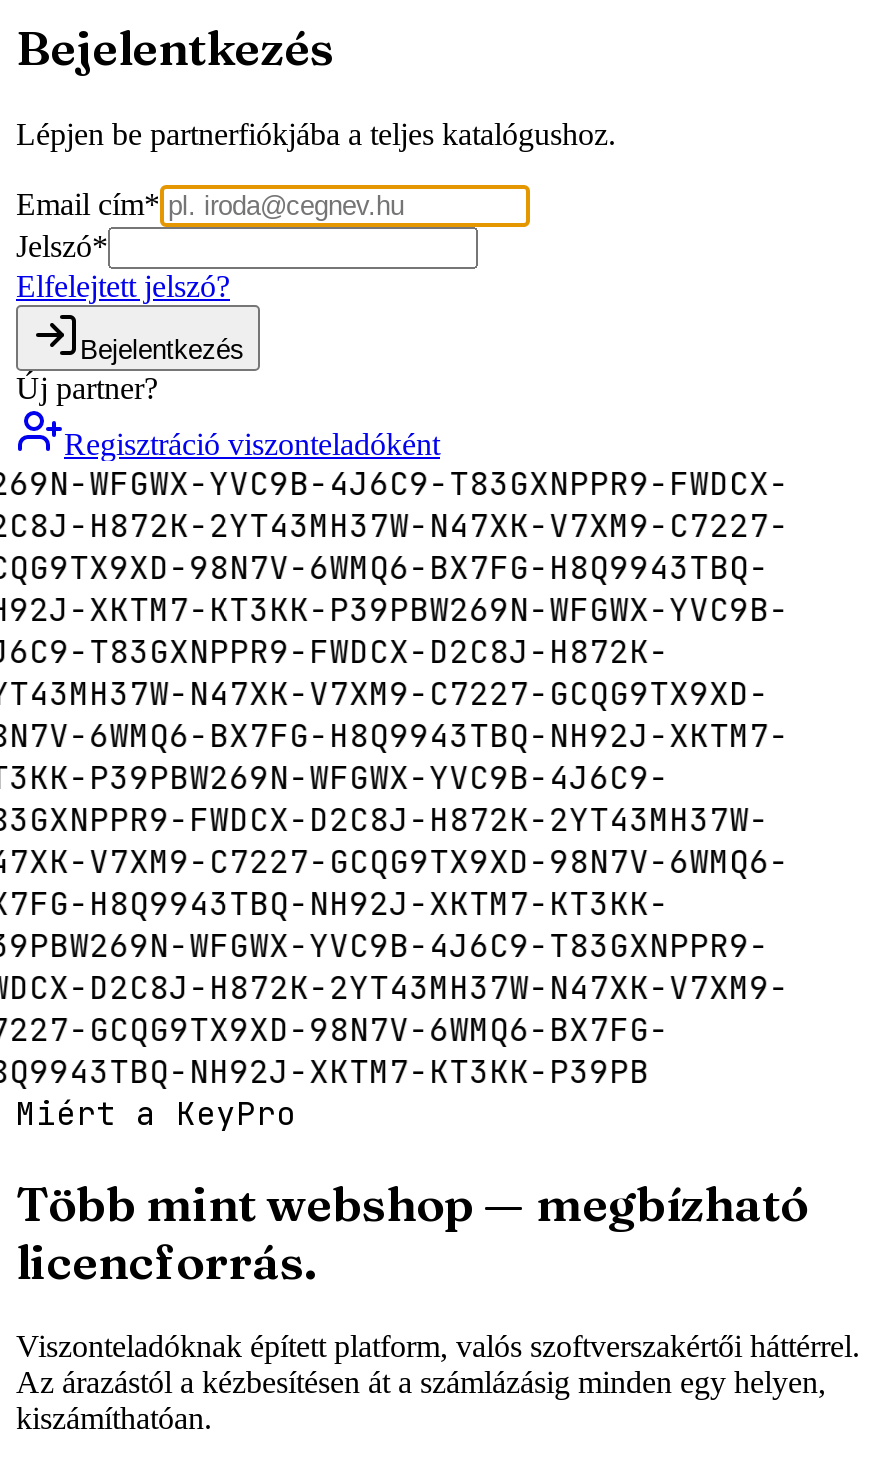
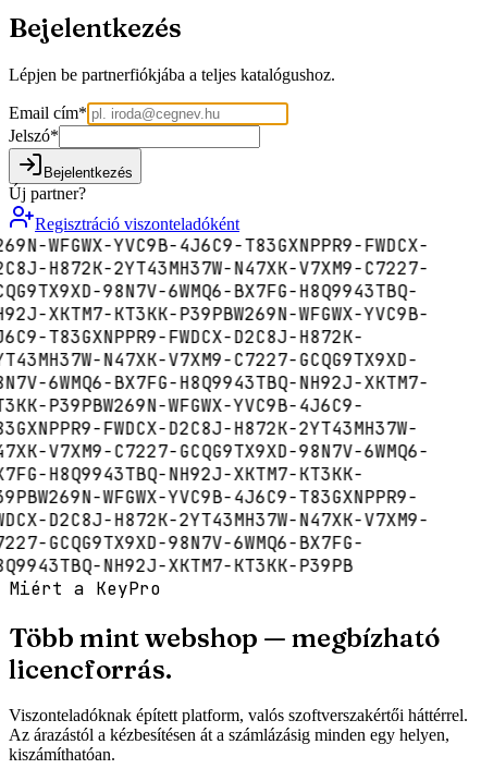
- Elfelejtett jelszó?
